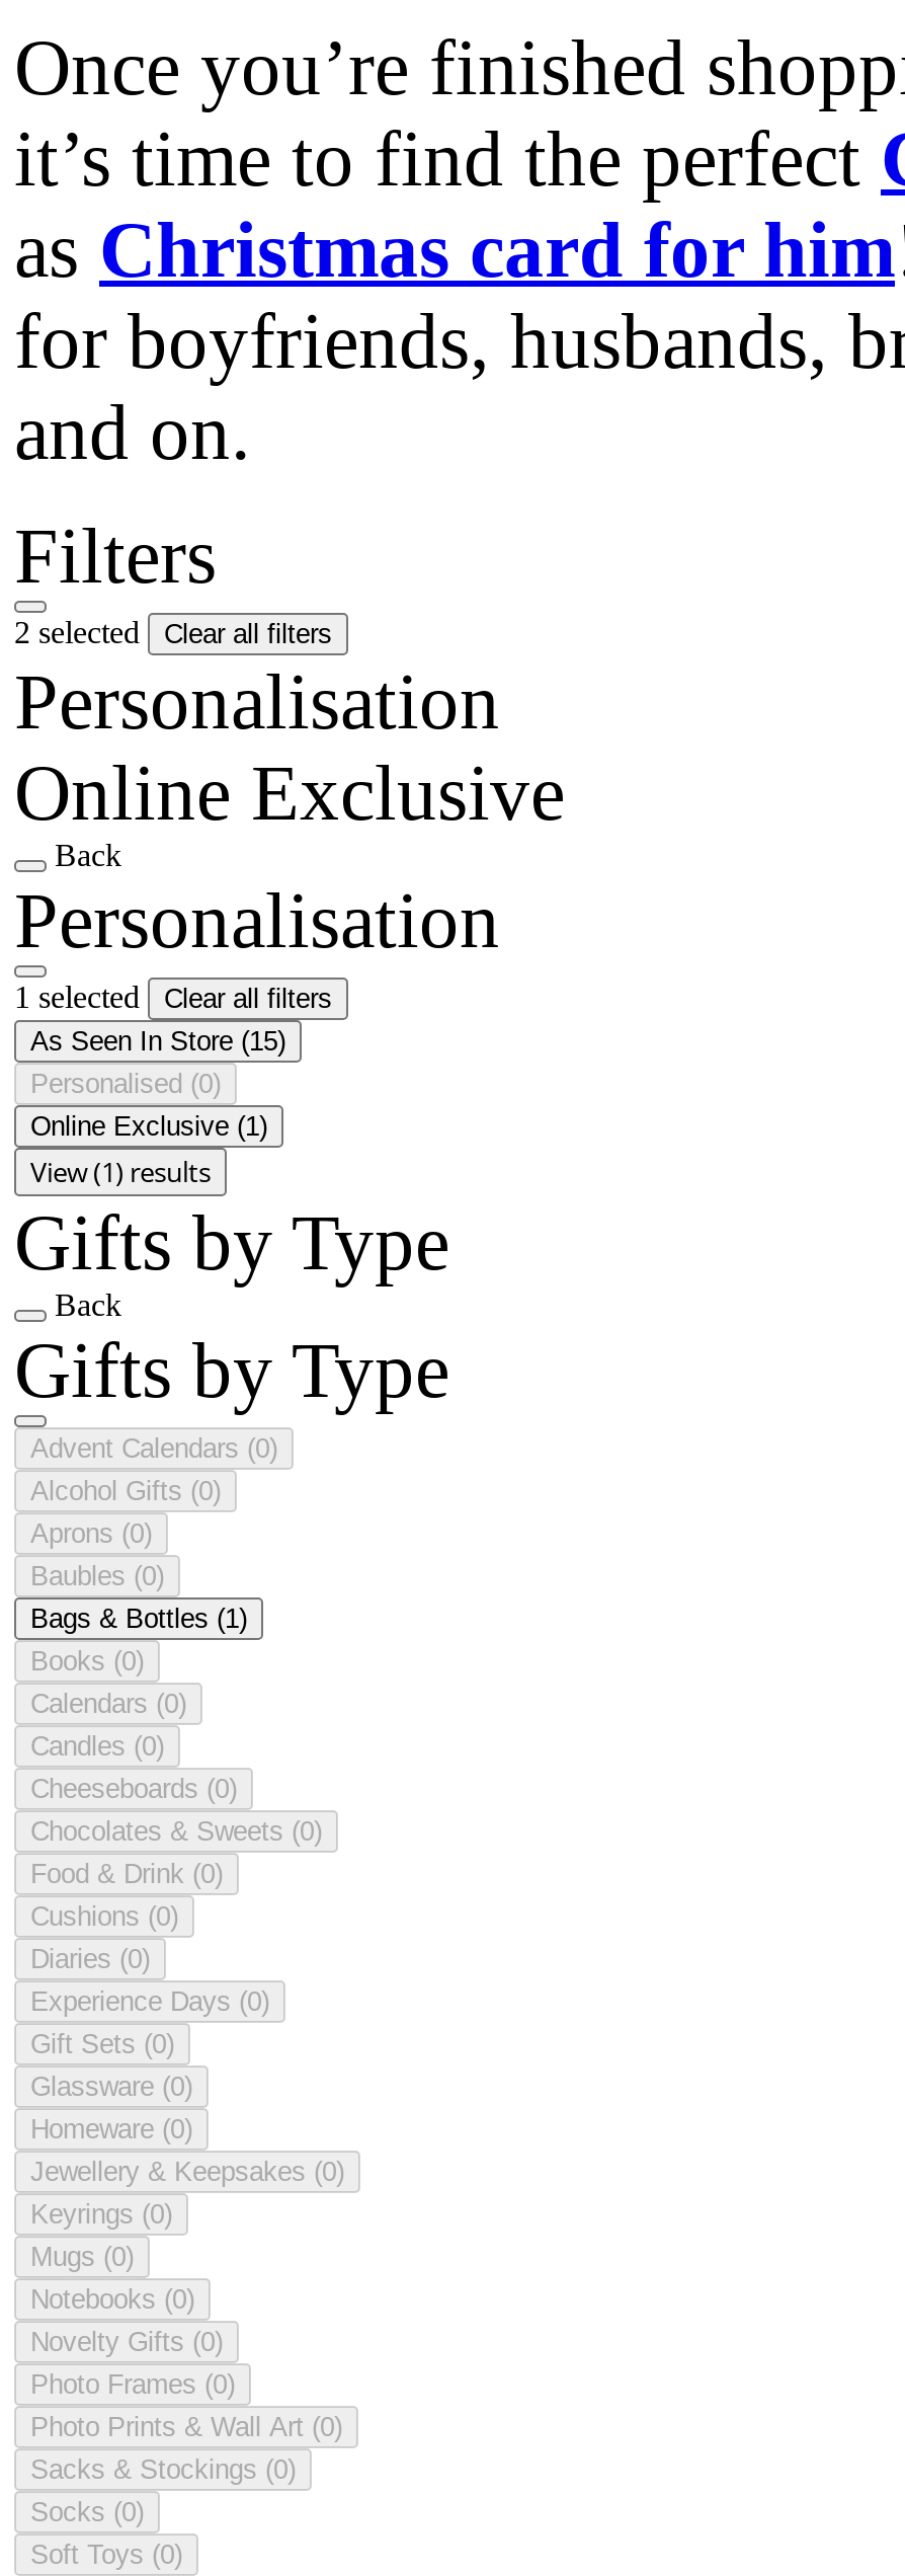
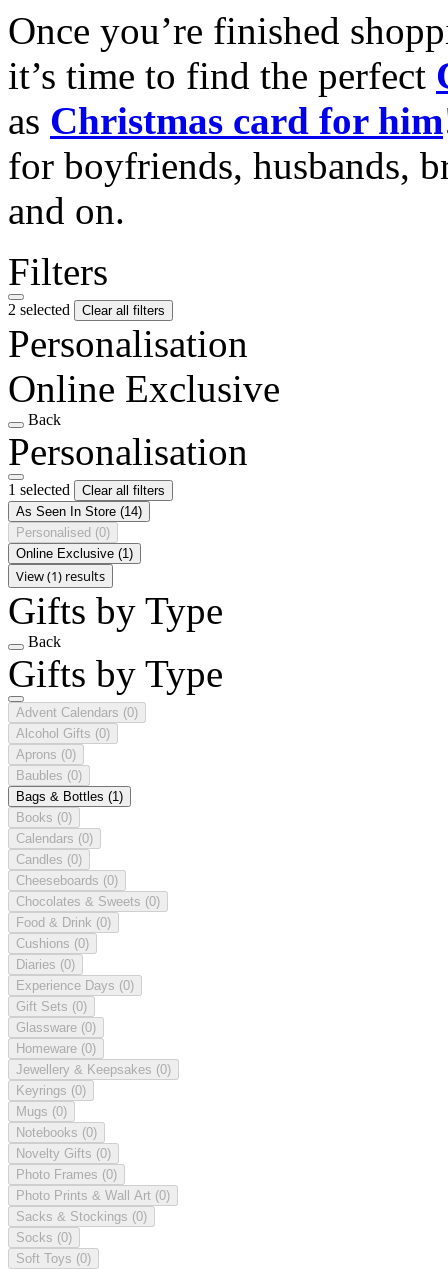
- As Seen In Store (15)
+ As Seen In Store (14)
